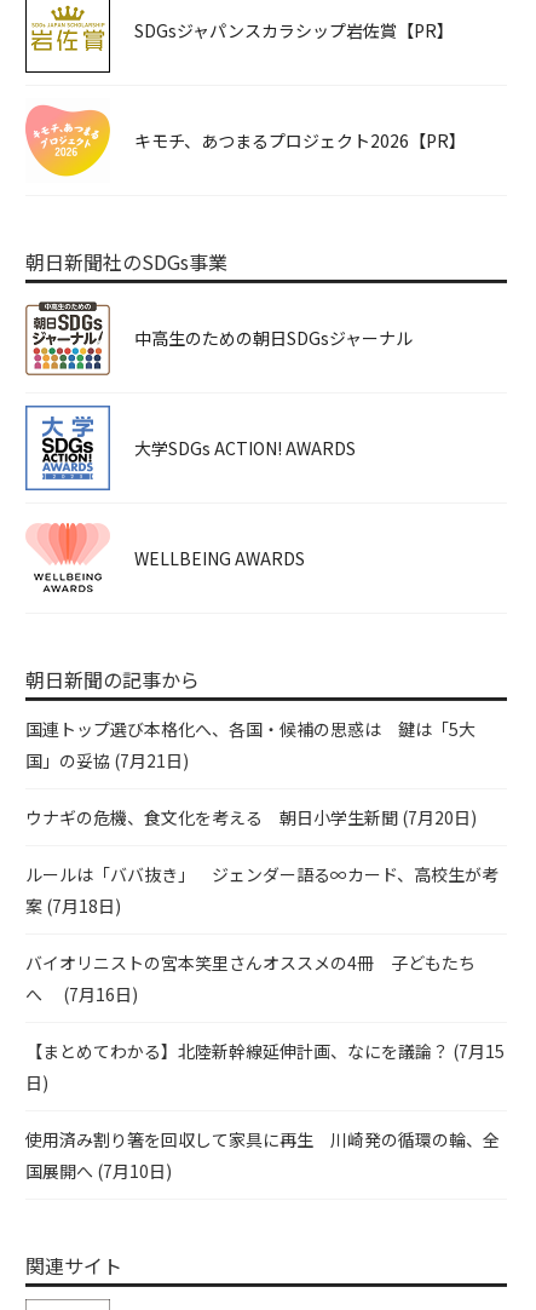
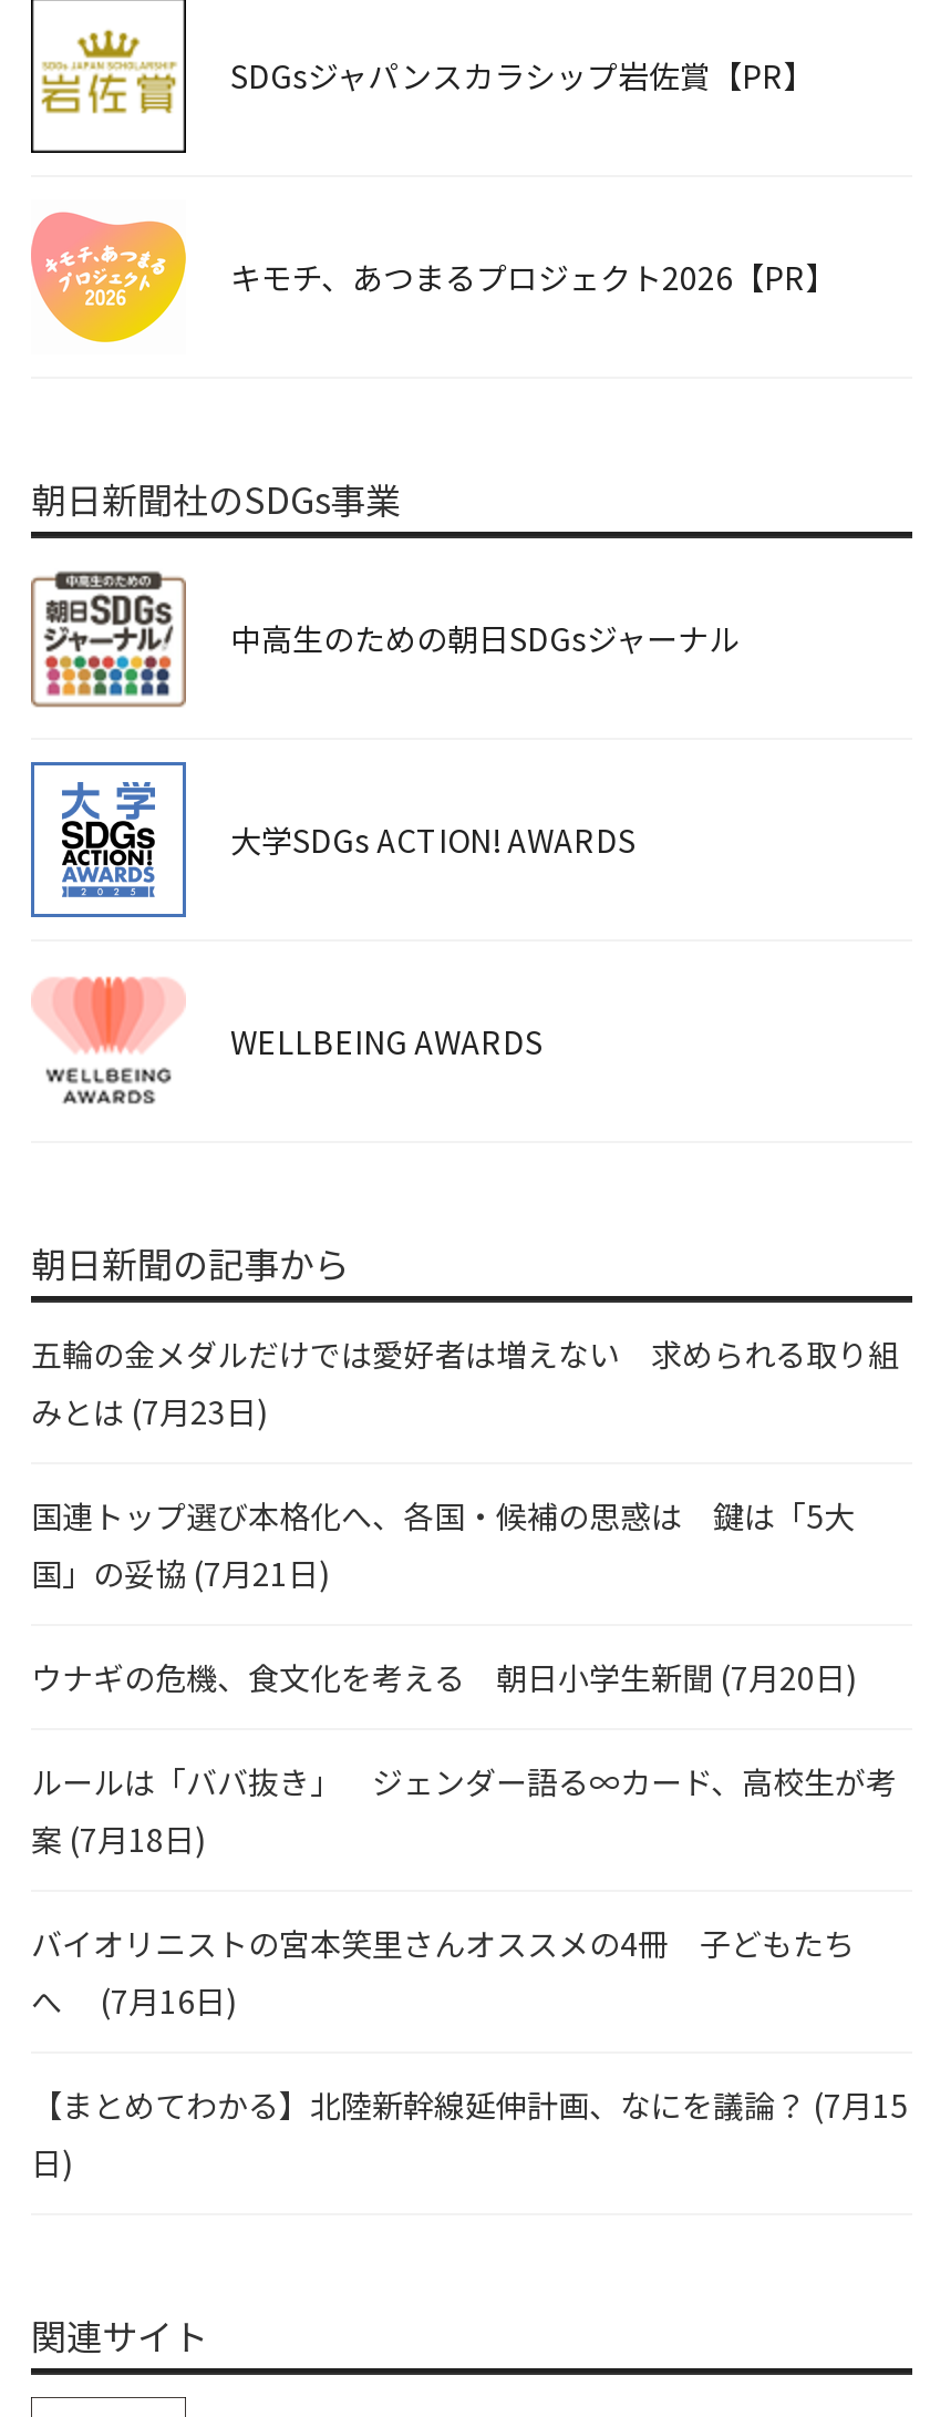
+ 五輪の金メダルだけでは愛好者は増えない 求められる取り組
+ みとは(7月23日)

moved down: 国連トップ選び本格化へ、各国・候補の思惑は 鍵は「5大 | 国」の妥協(7月21日) | ウナギの危機、食文化を考える 朝日小学生新聞(7月20日) | 案(7月18日) | バイオリニストの宮本笑里さんオススメの4冊 子どもたち | へ(7月16日) | 【まとめてわかる】北陸新幹線延伸計画、なにを議論？(7月15 | 日)

- 使用済み割り箸を回収して家具に再生 川崎発の循環の輪、全
- 国展開へ(7月10日)
